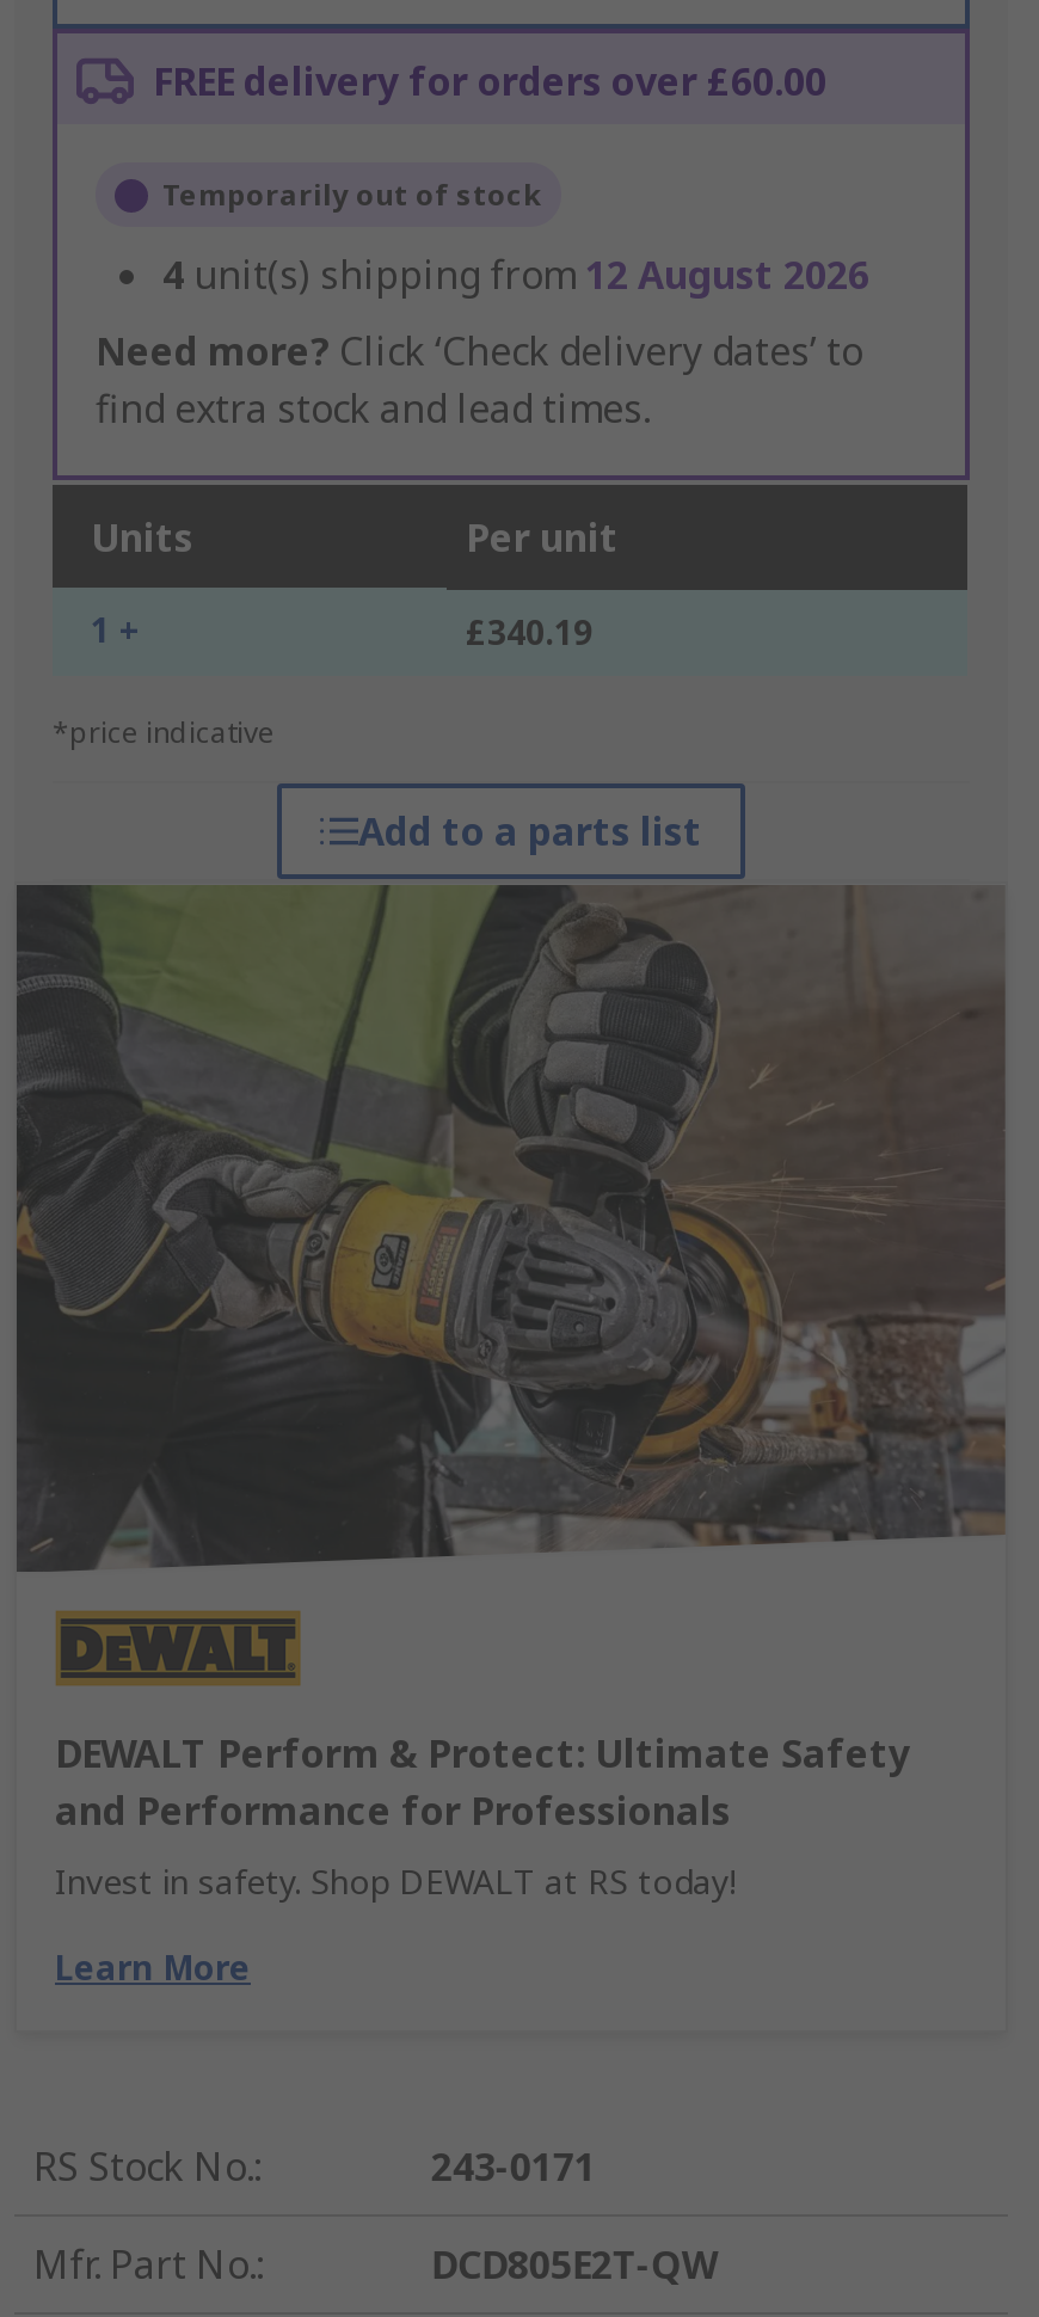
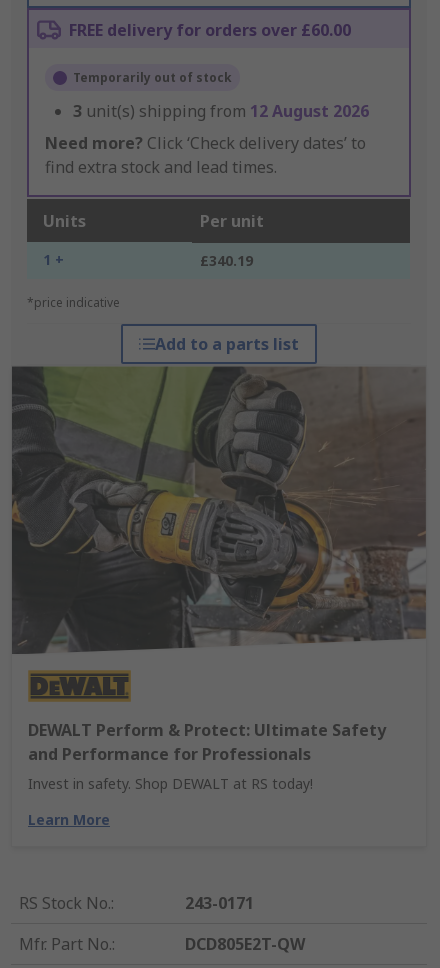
- 4 unit(s) shipping from 12 August 2026
+ 3 unit(s) shipping from 12 August 2026
